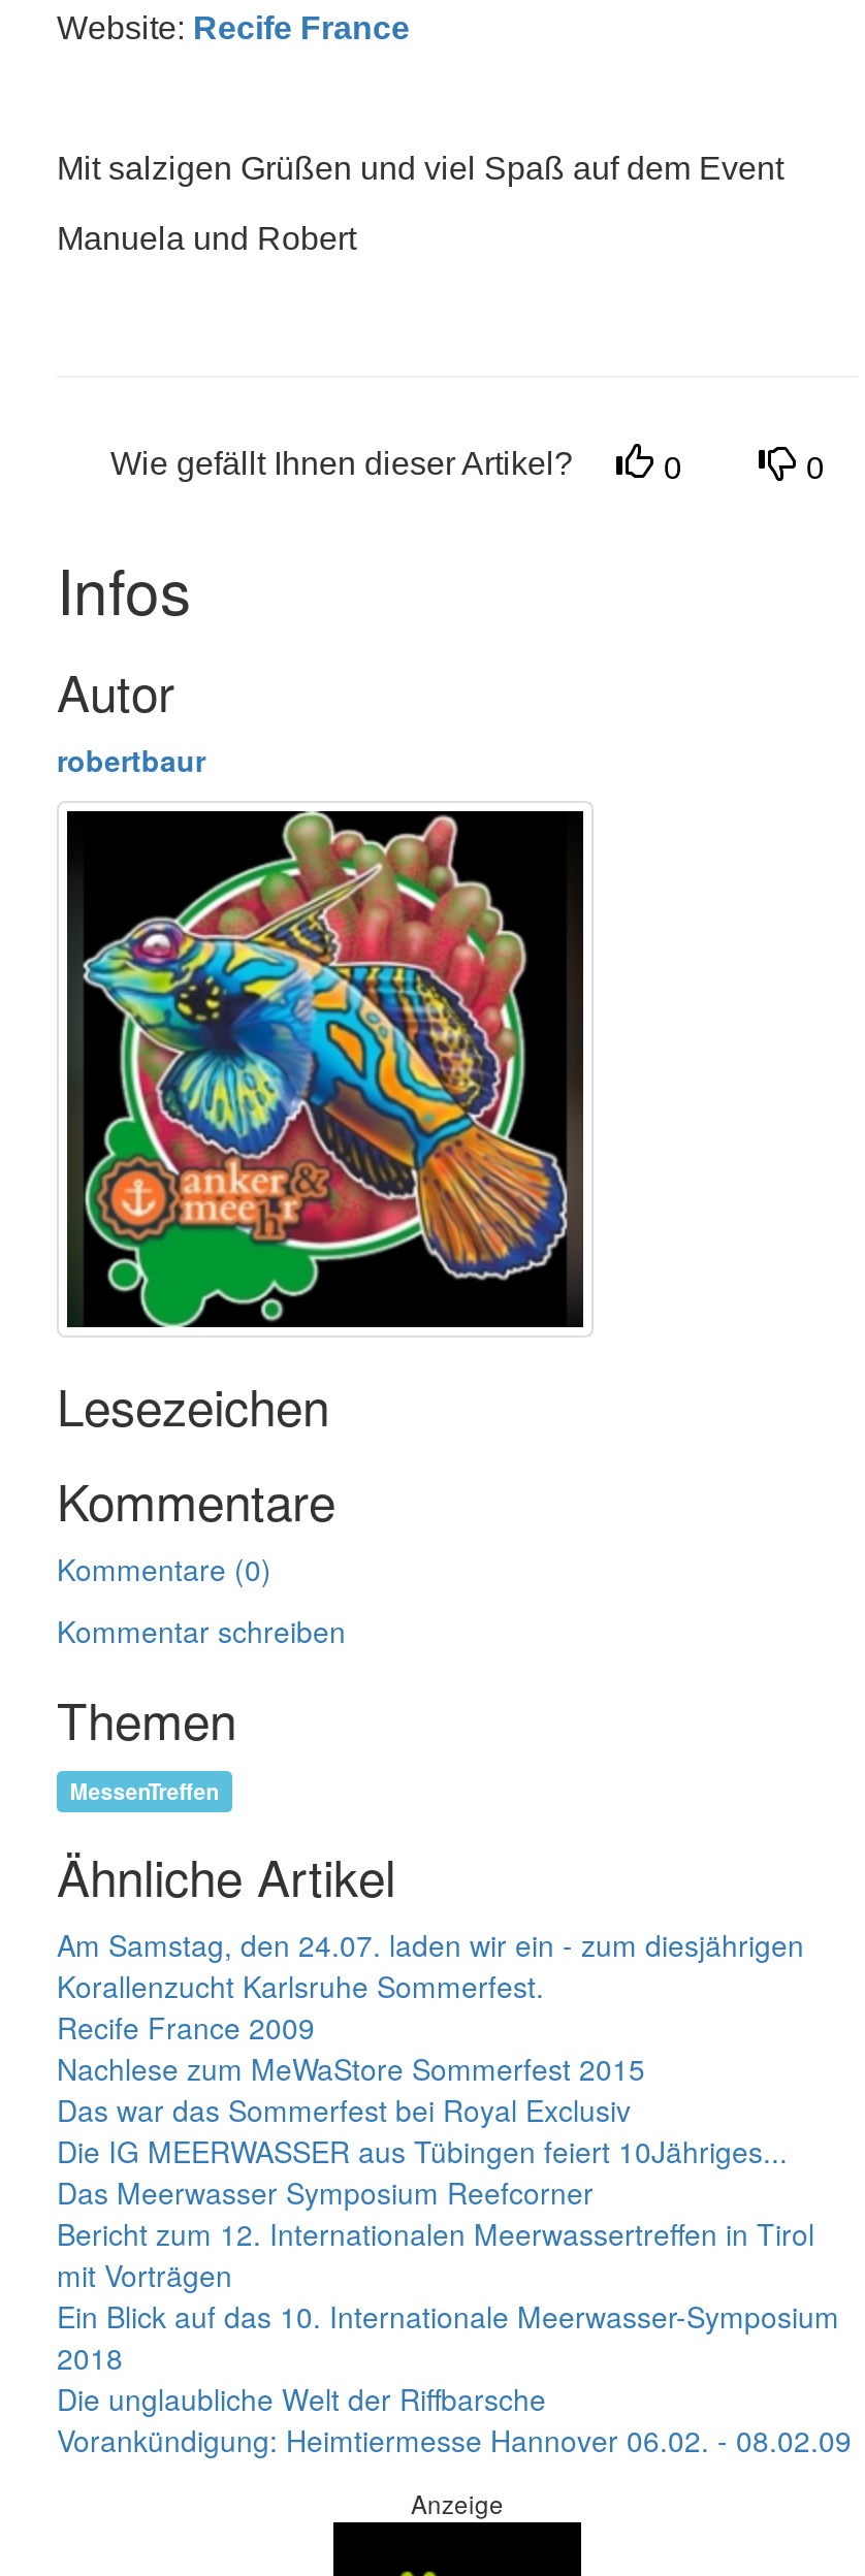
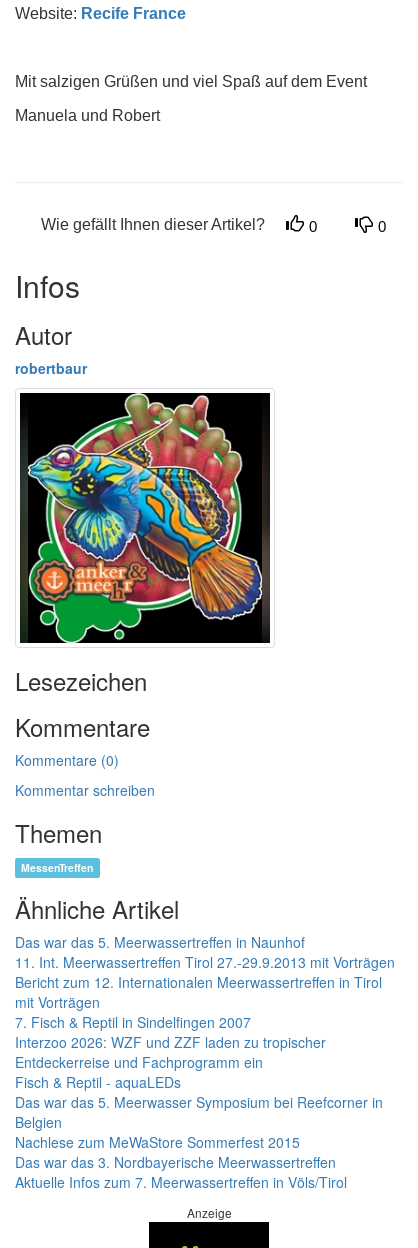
- Am Samstag, den 24.07. laden wir ein - zum diesjährigen
- Korallenzucht Karlsruhe Sommerfest.
- Recife France 2009
- Das war das Sommerfest bei Royal Exclusiv
- Die IG MEERWASSER aus Tübingen feiert 10Jähriges...
- Das Meerwasser Symposium Reefcorner
+ Das war das 5. Meerwassertreffen in Naunhof
+ 11. Int. Meerwassertreffen Tirol 27.-29.9.2013 mit Vorträgen

moved down: Nachlese zum MeWaStore Sommerfest 2015

moved up: Bericht zum 12. Internationalen Meerwassertreffen in Tirol | mit Vorträgen

- Ein Blick auf das 10. Internationale Meerwasser-Symposium
- 2018
- Die unglaubliche Welt der Riffbarsche
- Vorankündigung: Heimtiermesse Hannover 06.02. - 08.02.09
+ 7. Fisch & Reptil in Sindelfingen 2007
+ Interzoo 2026: WZF und ZZF laden zu tropischer
+ Entdeckerreise und Fachprogramm ein
+ Fisch & Reptil - aquaLEDs
+ Das war das 5. Meerwasser Symposium bei Reefcorner in
+ Belgien
+ Das war das 3. Nordbayerische Meerwassertreffen
+ Aktuelle Infos zum 7. Meerwassertreffen in Völs/Tirol
